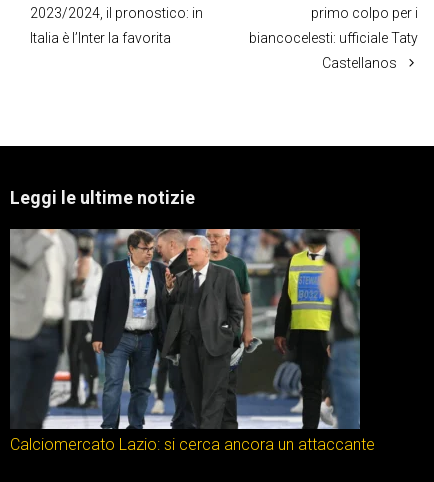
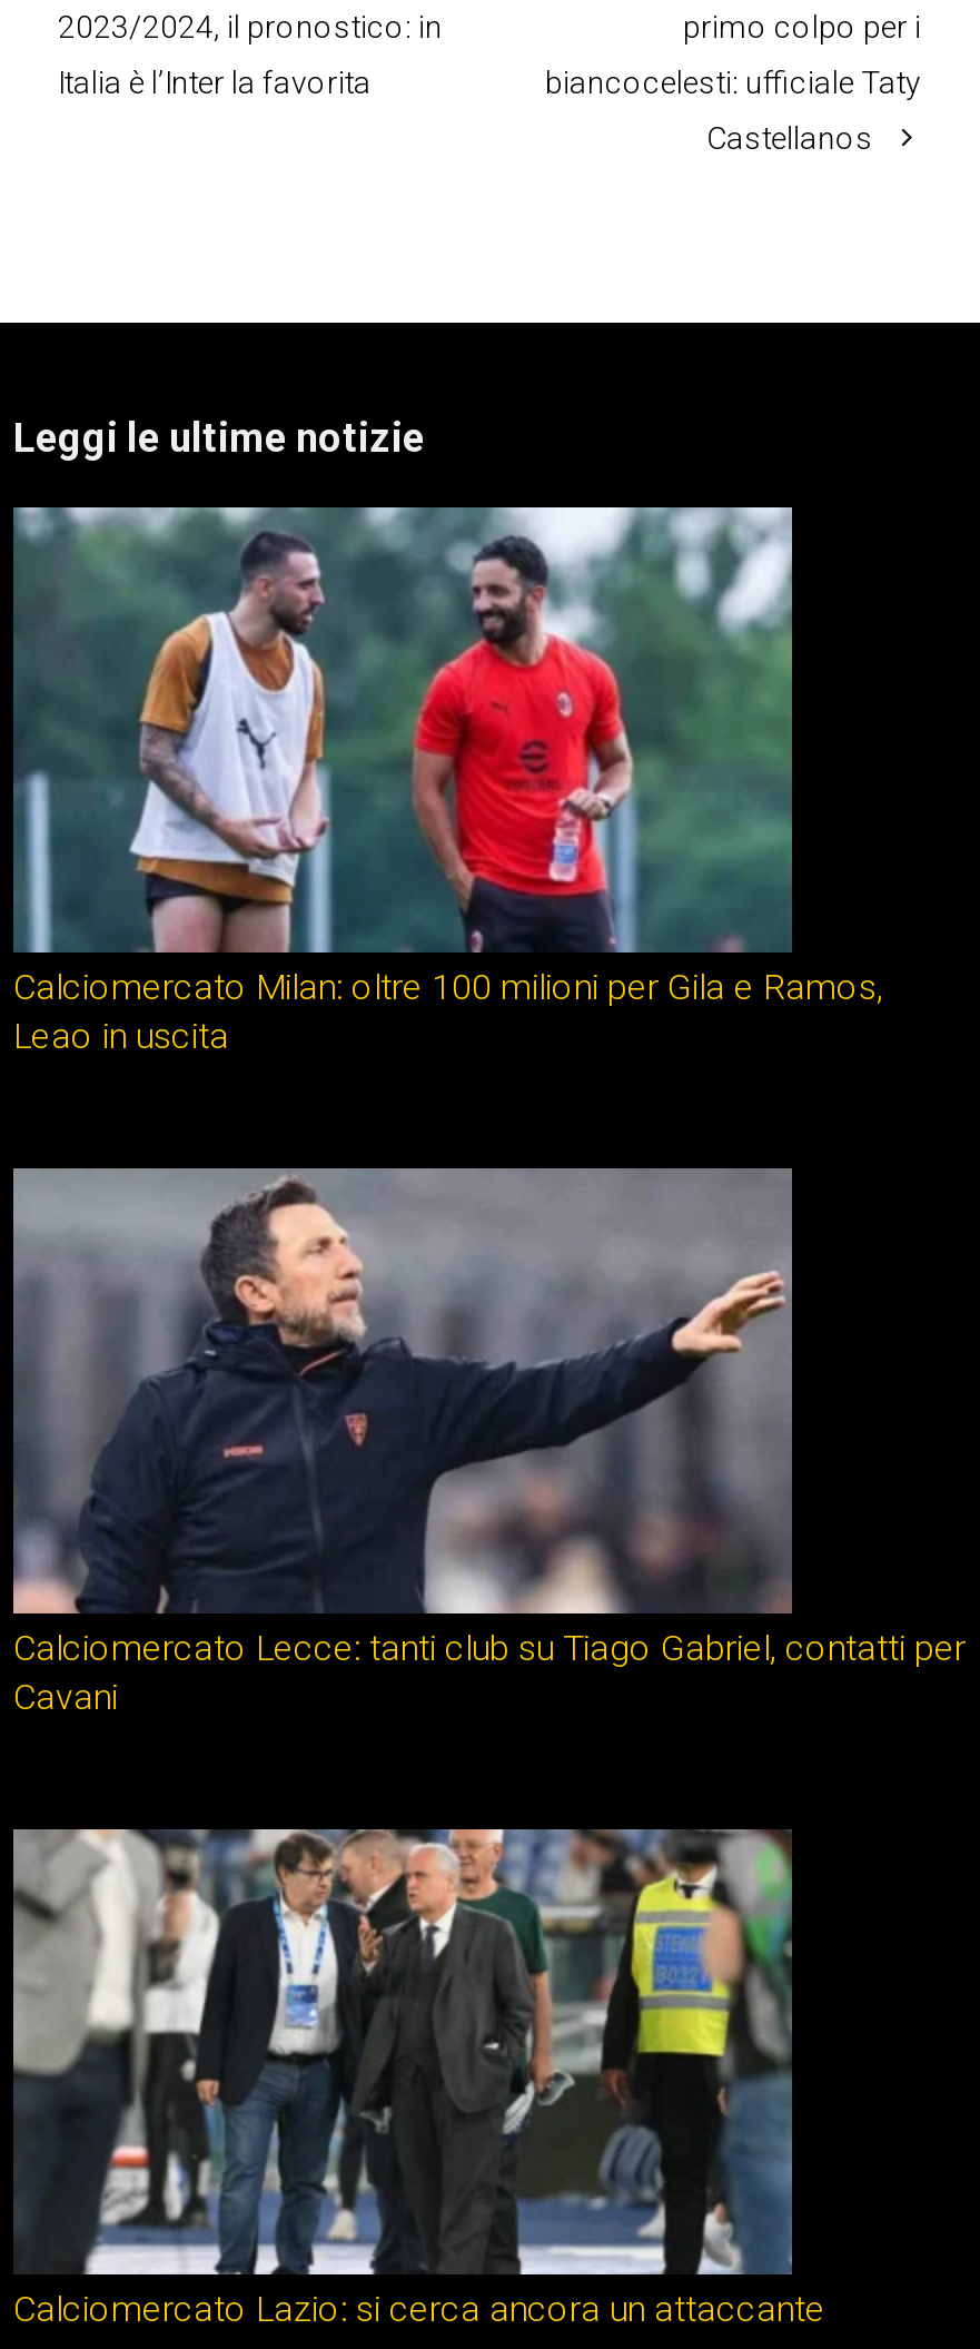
+ [image]
+ Calciomercato Lecce: tanti club su Tiago Gabriel, contatti per
+ Cavani

+ [image]
+ Calciomercato Milan: oltre 100 milioni per Gila e Ramos,
+ Leao in uscita
